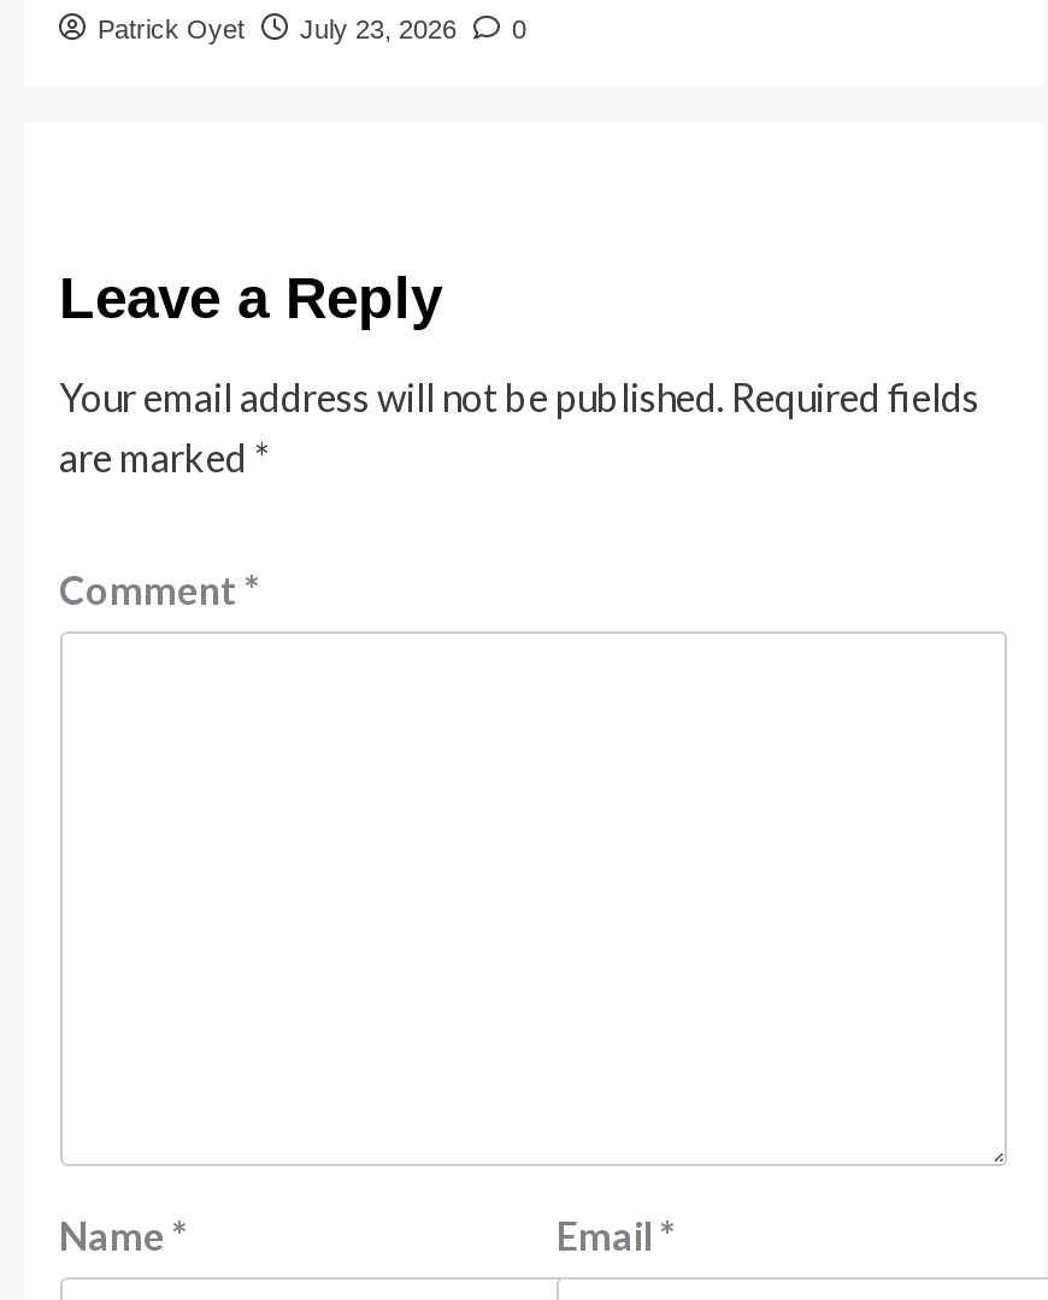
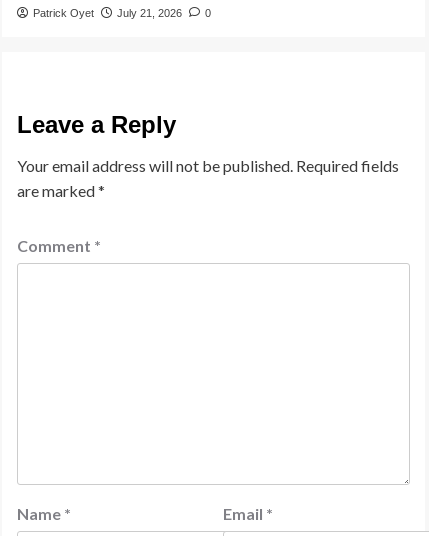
- Patrick Oyet July 23, 2026 0
+ Patrick Oyet July 21, 2026 0
